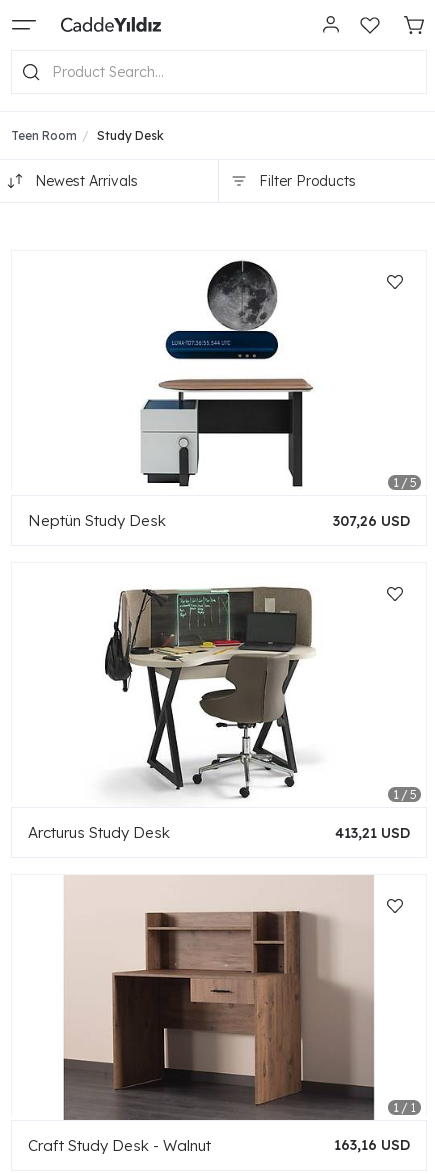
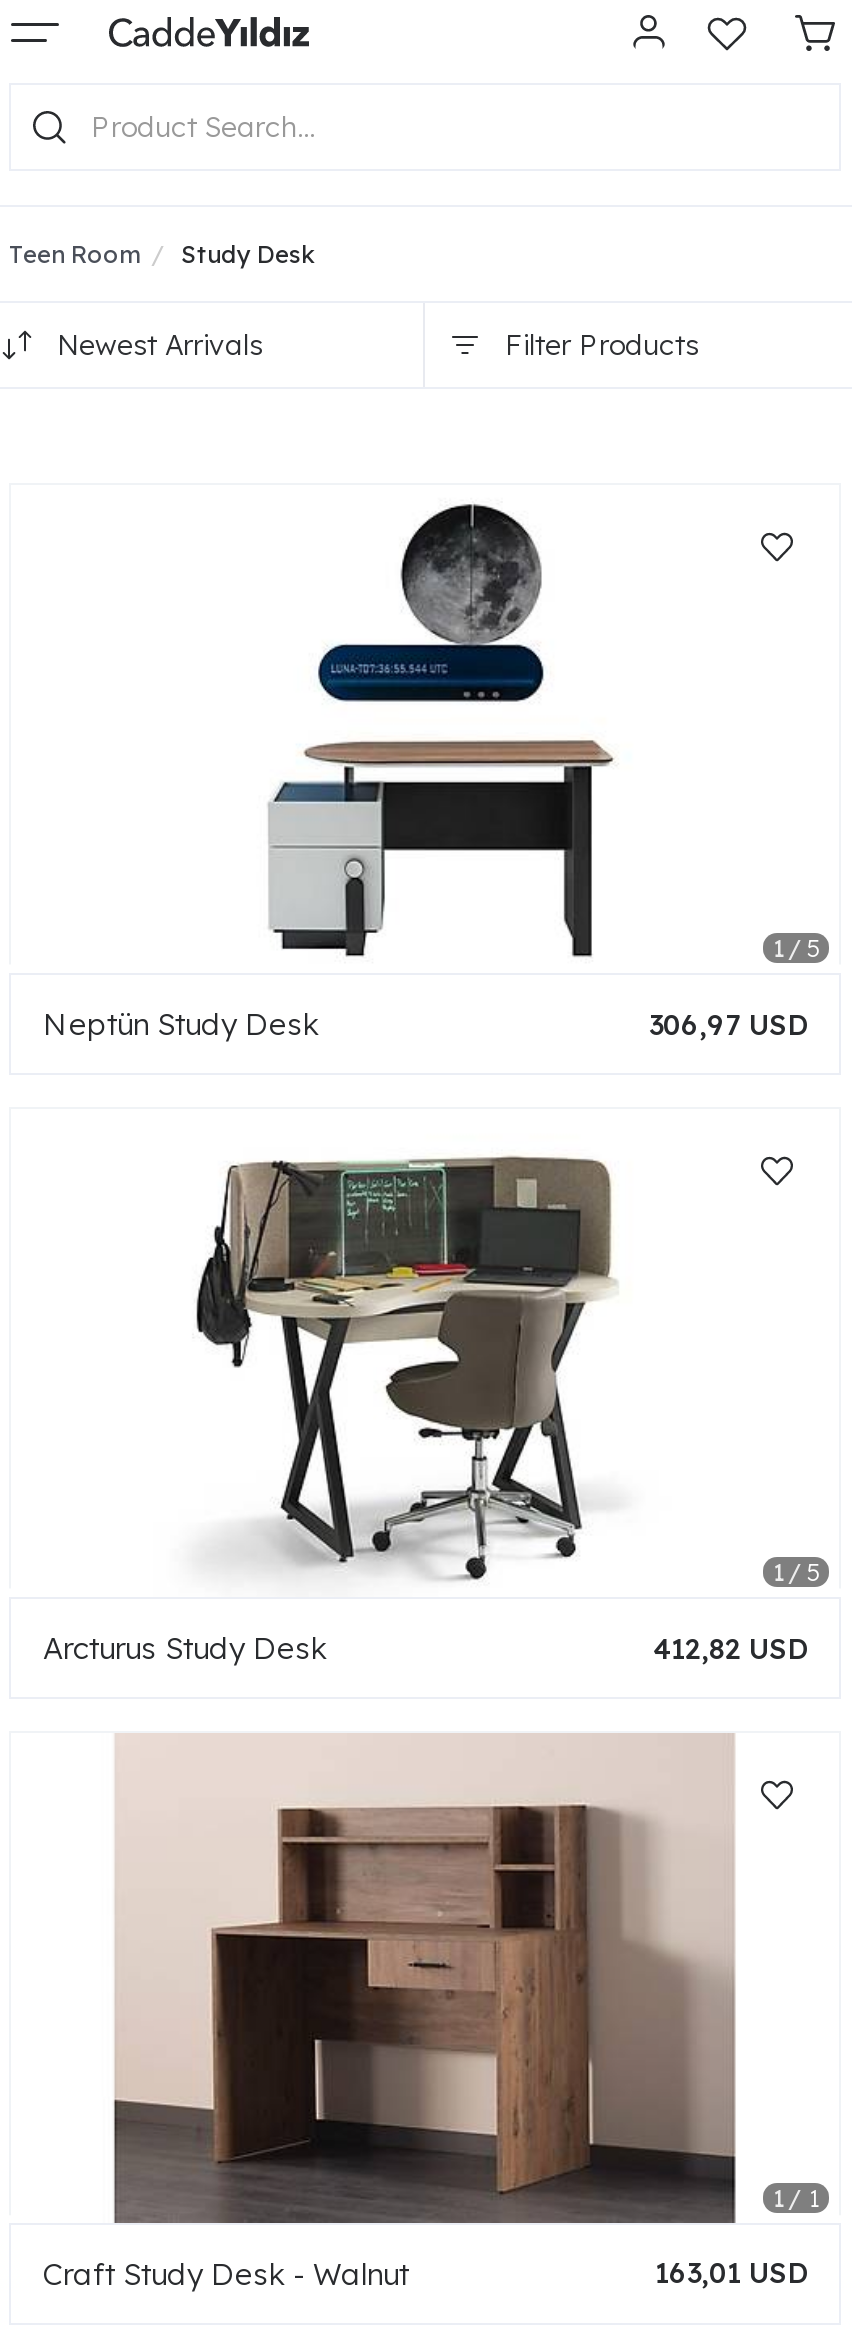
- 307,26 USD
+ 306,97 USD

- 413,21 USD
+ 412,82 USD

- 163,16 USD
+ 163,01 USD
